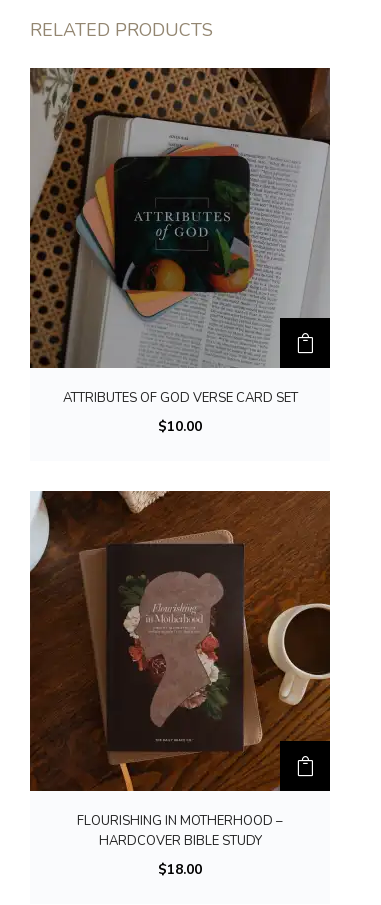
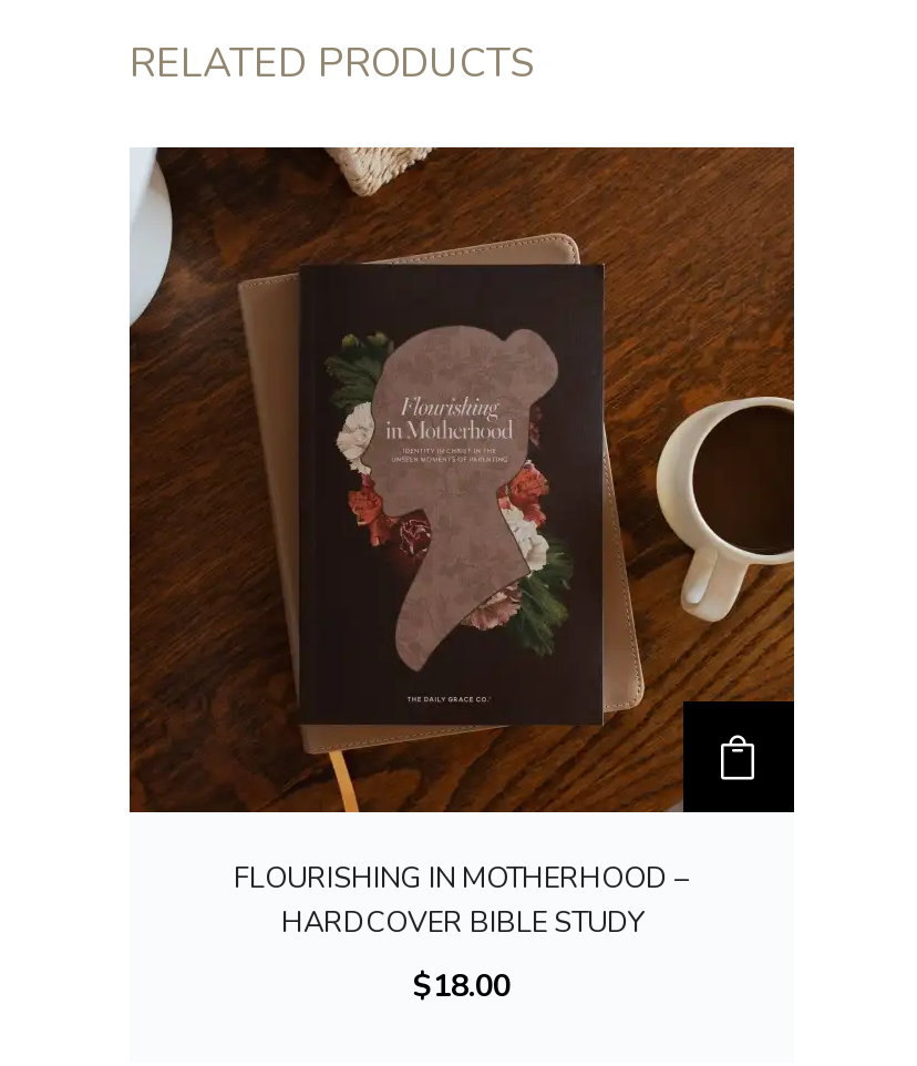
- [image]
- ATTRIBUTES OF GOD VERSE CARD SET
- $10.00
